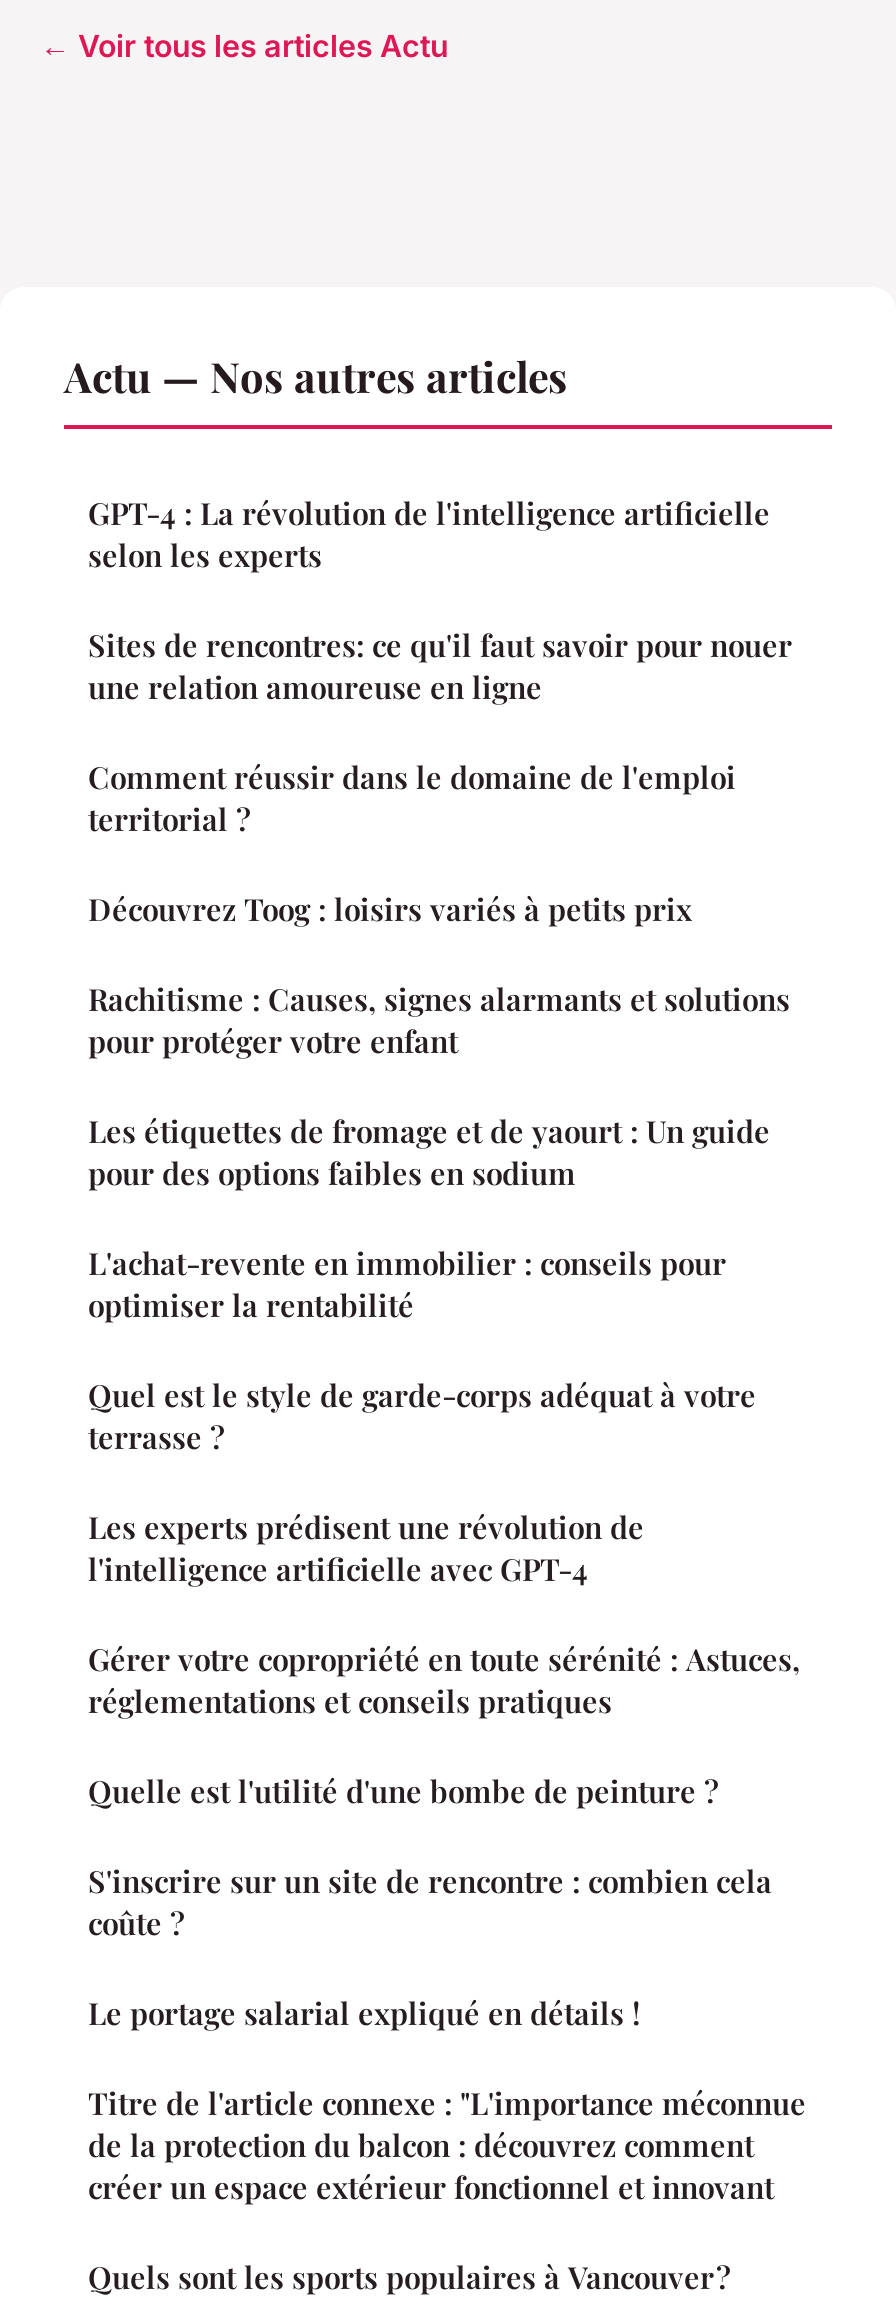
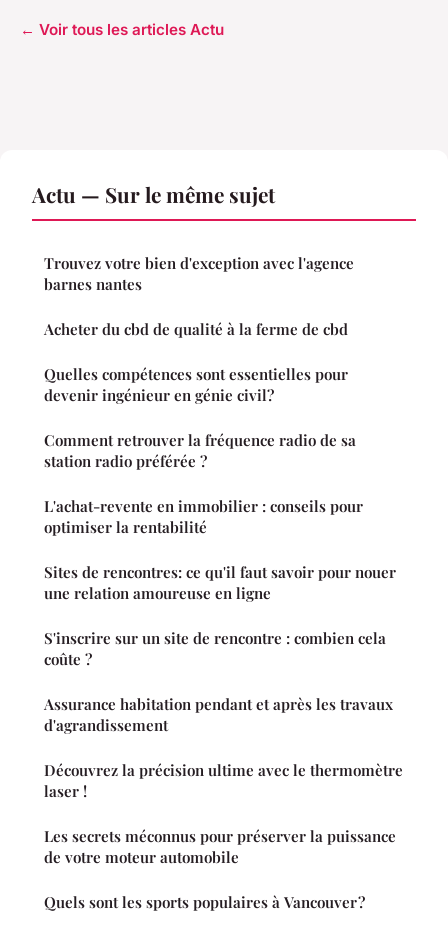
- Actu — Nos autres articles
- GPT-4 : La révolution de l'intelligence artificielle
- selon les experts
- Comment réussir dans le domaine de l'emploi
- territorial ?
- Découvrez Toog : loisirs variés à petits prix
- Rachitisme : Causes, signes alarmants et solutions
- pour protéger votre enfant
- Les étiquettes de fromage et de yaourt : Un guide
- pour des options faibles en sodium
+ Actu — Sur le même sujet
+ Trouvez votre bien d'exception avec l'agence
+ barnes nantes
+ Acheter du cbd de qualité à la ferme de cbd
+ Quelles compétences sont essentielles pour
+ devenir ingénieur en génie civil?
+ Comment retrouver la fréquence radio de sa
+ station radio préférée ?

moved down: Sites de rencontres: ce qu'il faut savoir pour nouer | une relation amoureuse en ligne

- Quel est le style de garde-corps adéquat à votre
- terrasse ?
- Les experts prédisent une révolution de
- l'intelligence artificielle avec GPT-4
- Gérer votre copropriété en toute sérénité : Astuces,
- réglementations et conseils pratiques
- Quelle est l'utilité d'une bombe de peinture ?

moved up: S'inscrire sur un site de rencontre : combien cela | coûte ?

- Le portage salarial expliqué en détails !
- Titre de l'article connexe : "L'importance méconnue
- de la protection du balcon : découvrez comment
- créer un espace extérieur fonctionnel et innovant
+ Assurance habitation pendant et après les travaux
+ d'agrandissement
+ Découvrez la précision ultime avec le thermomètre
+ laser !
+ Les secrets méconnus pour préserver la puissance
+ de votre moteur automobile
